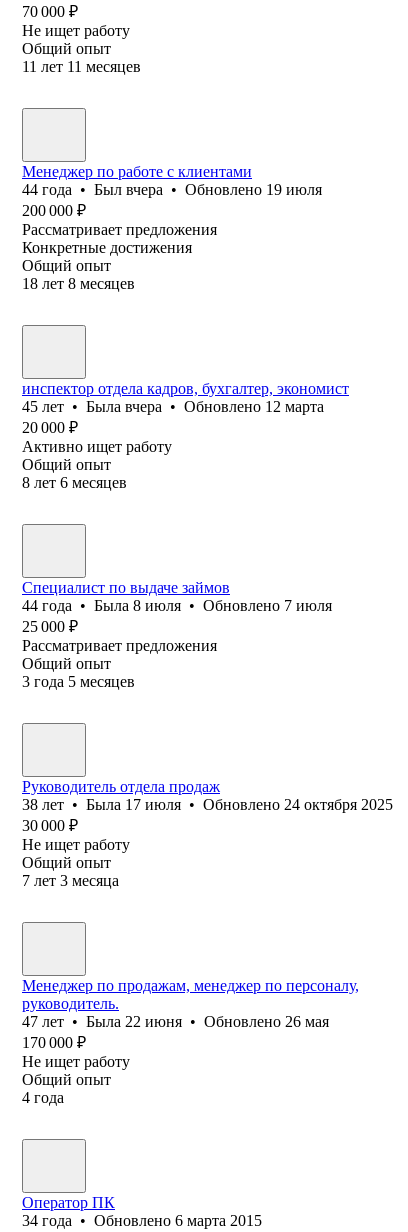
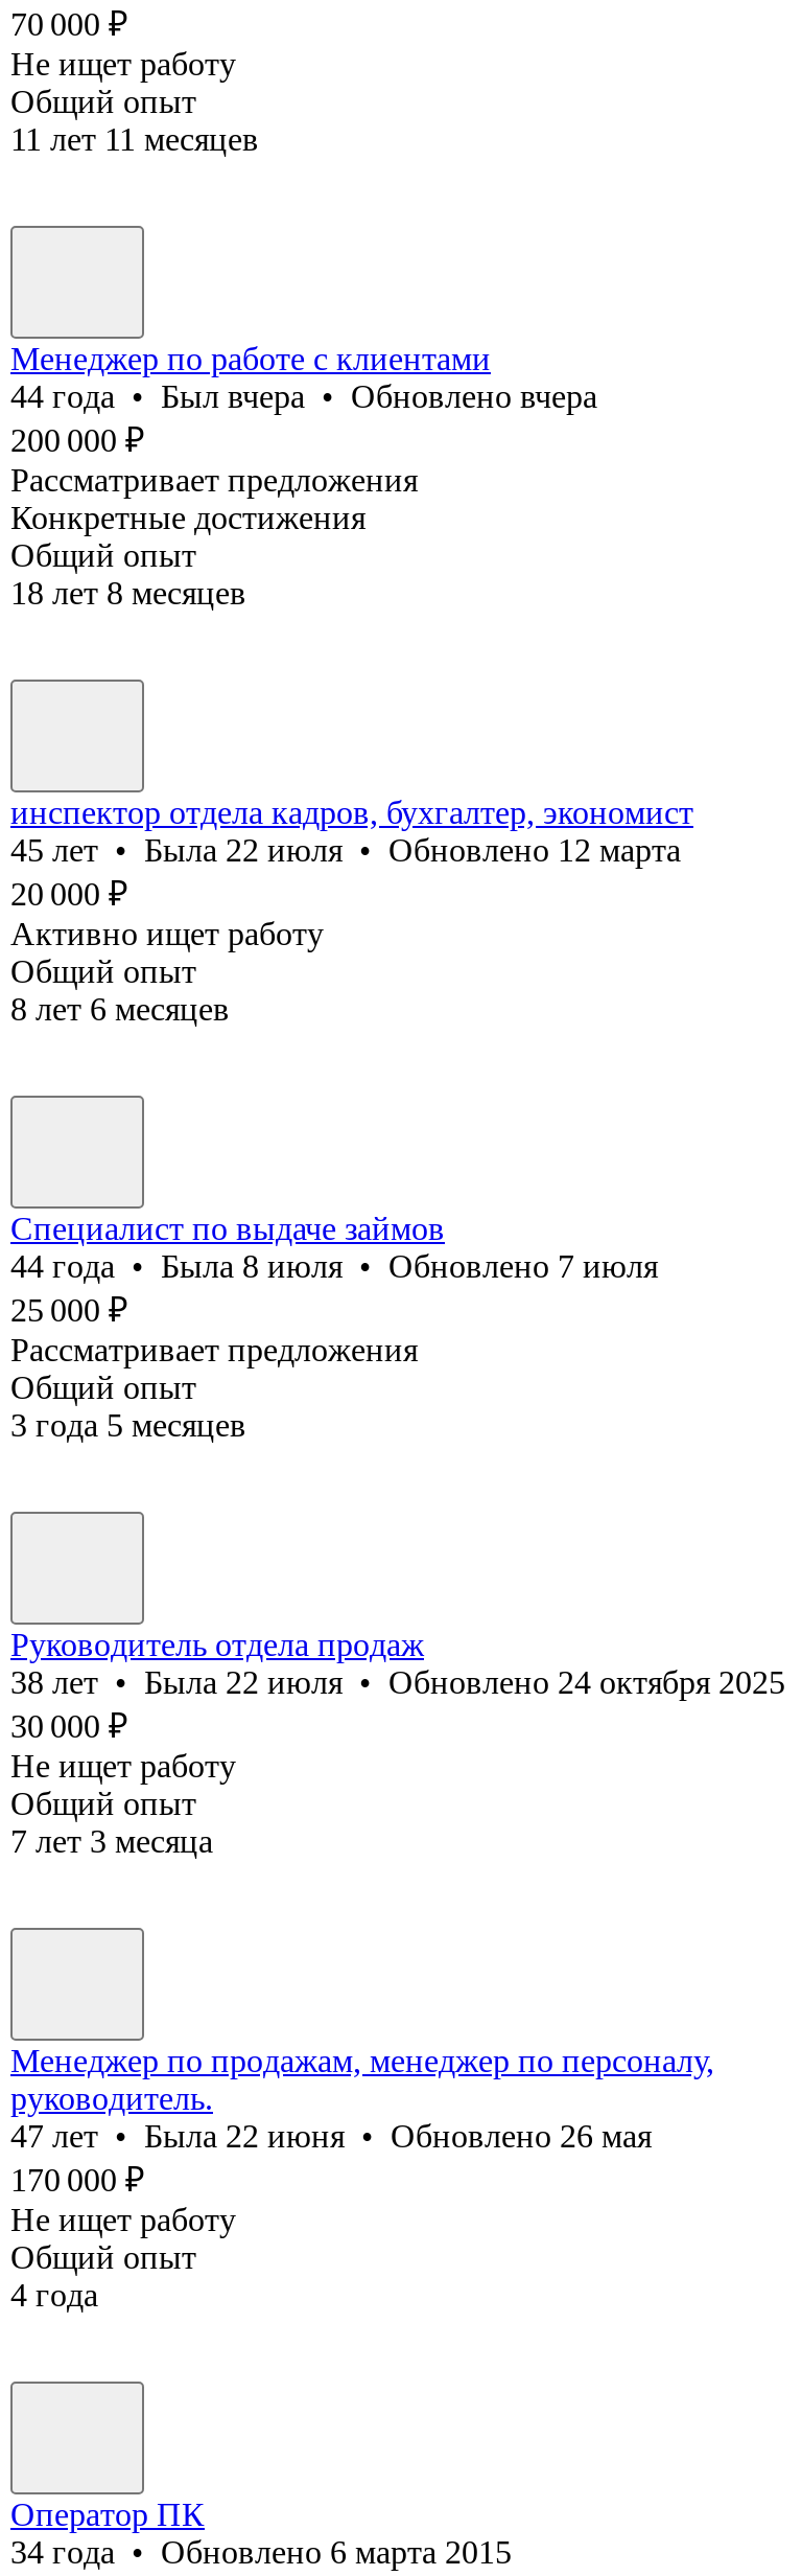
- 44 года • Был вчера • Обновлено 19 июля
+ 44 года • Был вчера • Обновлено вчера

- 45 лет • Была вчера • Обновлено 12 марта
+ 45 лет • Была 22 июля • Обновлено 12 марта

- 38 лет • Была 17 июля • Обновлено 24 октября 2025
+ 38 лет • Была 22 июля • Обновлено 24 октября 2025
